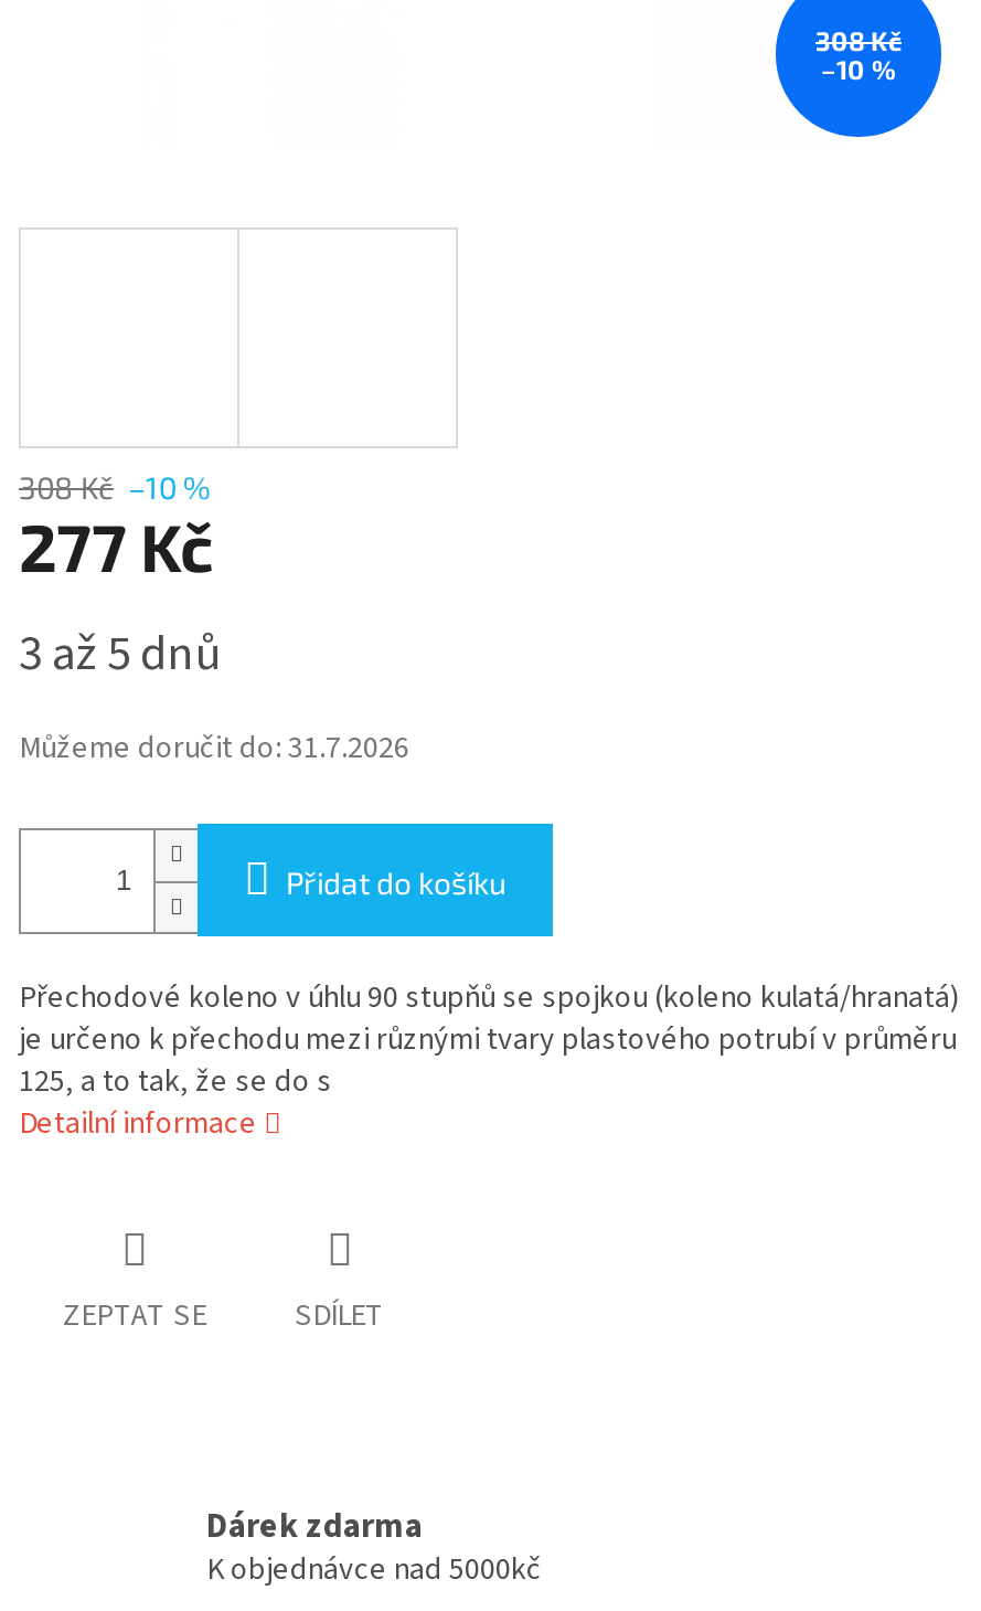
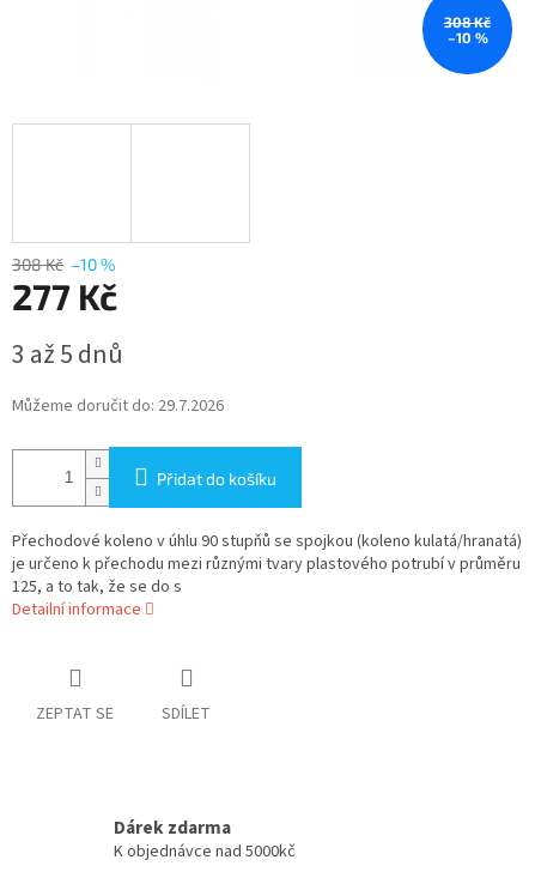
- Můžeme doručit do: 31.7.2026
+ Můžeme doručit do: 29.7.2026
